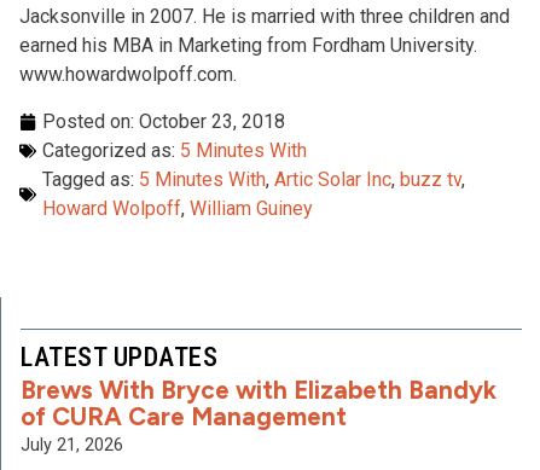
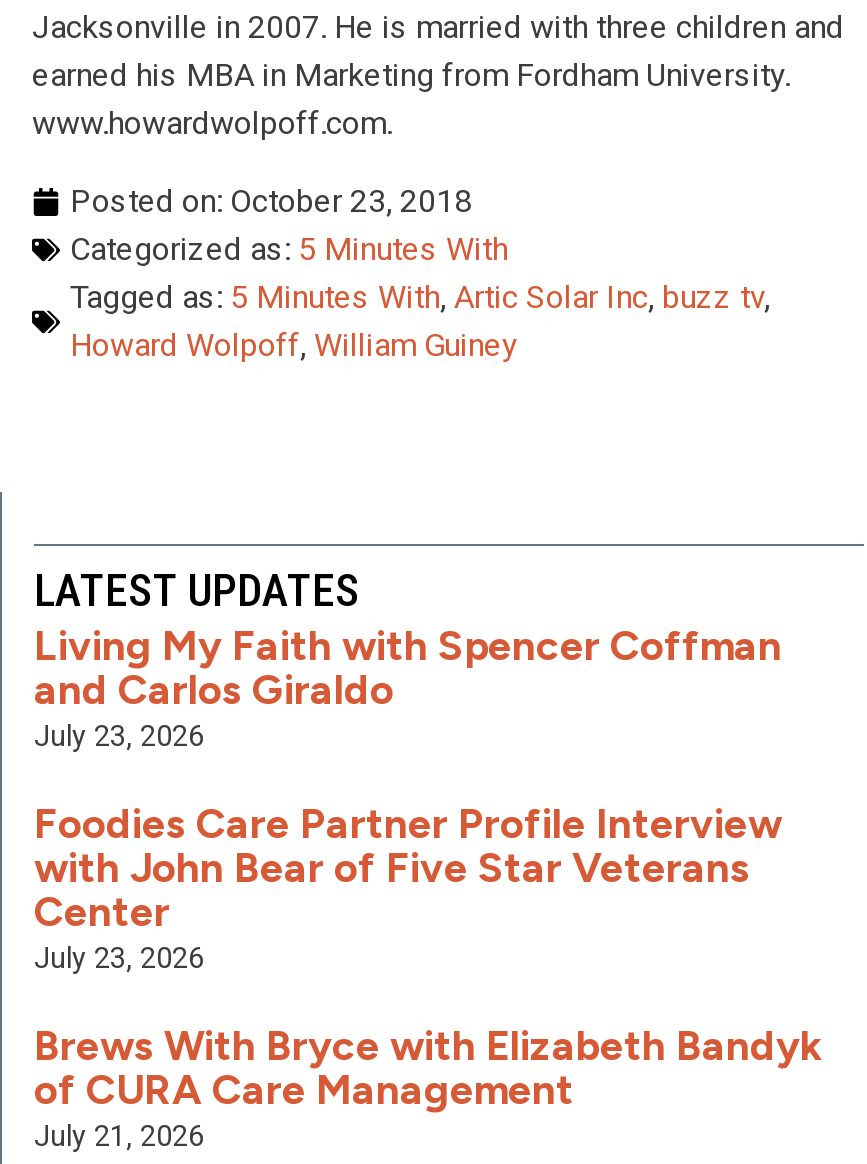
+ Living My Faith with Spencer Coffman
+ and Carlos Giraldo
+ July 23, 2026
+ Foodies Care Partner Profile Interview
+ with John Bear of Five Star Veterans
+ Center
+ July 23, 2026
